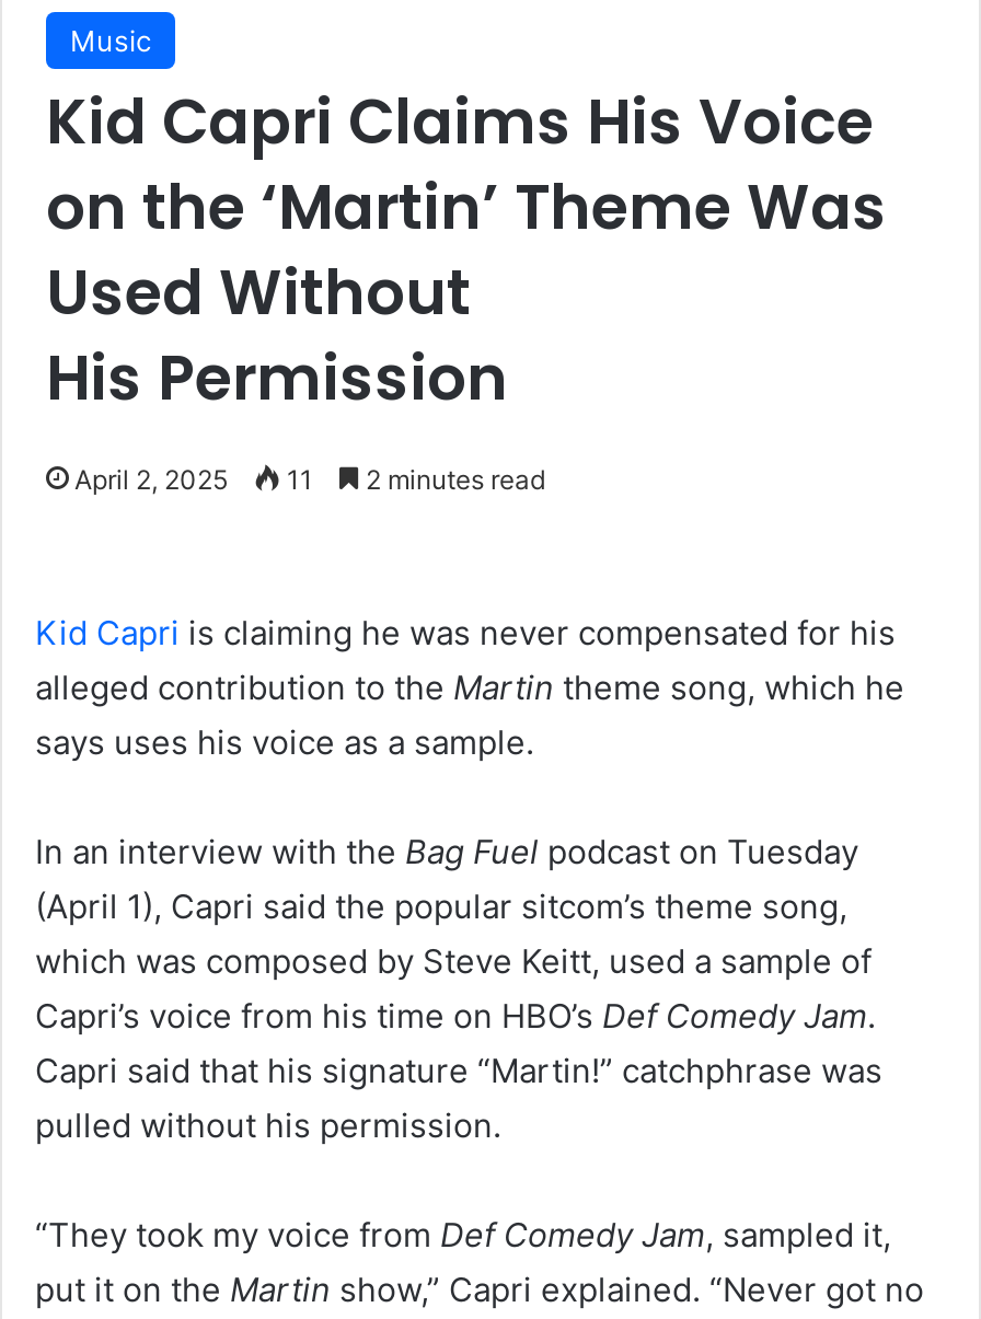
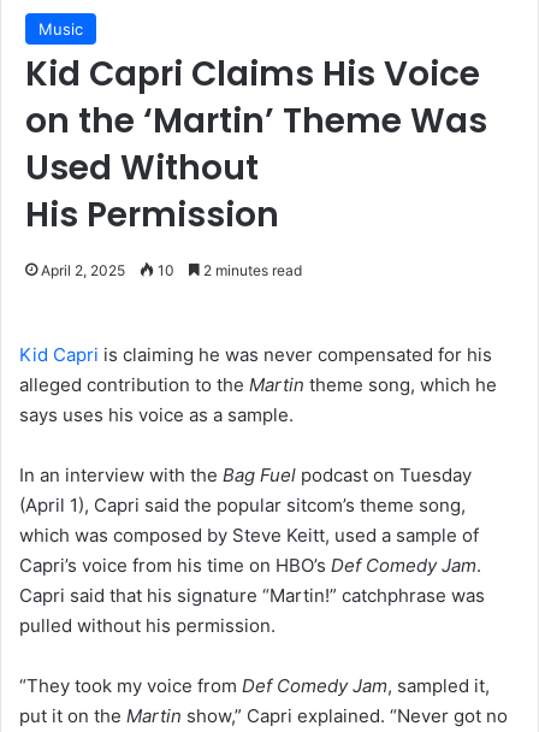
- April 2, 2025 11 2 minutes read
+ April 2, 2025 10 2 minutes read
